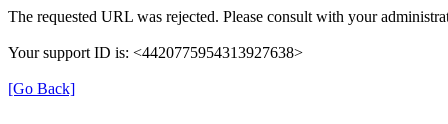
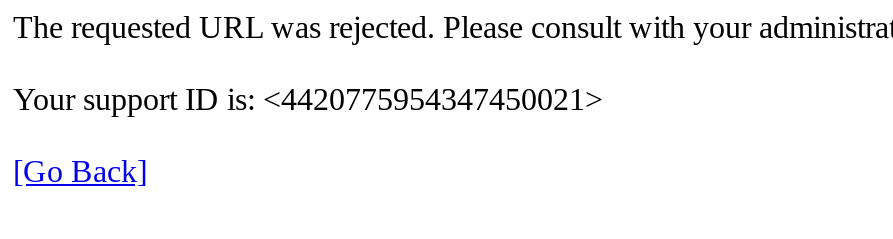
- Your support ID is: <4420775954313927638>
+ Your support ID is: <4420775954347450021>
